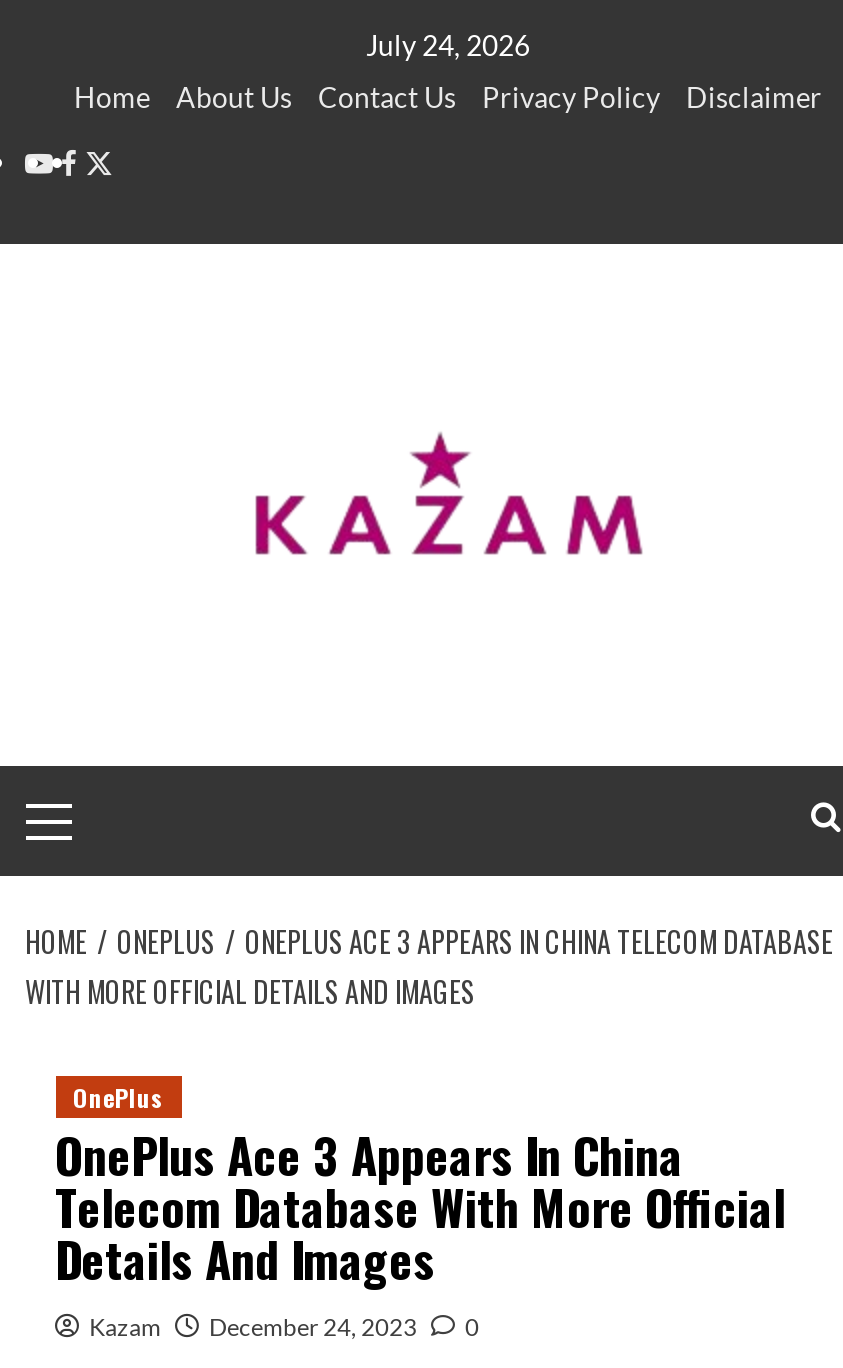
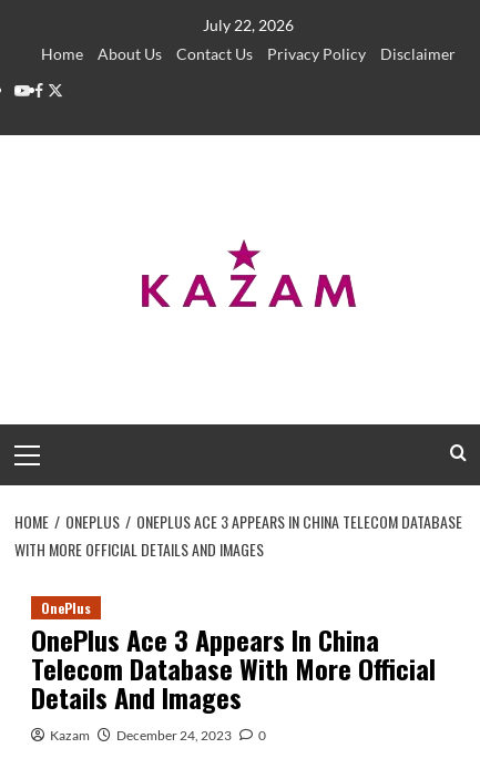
- July 24, 2026
+ July 22, 2026
